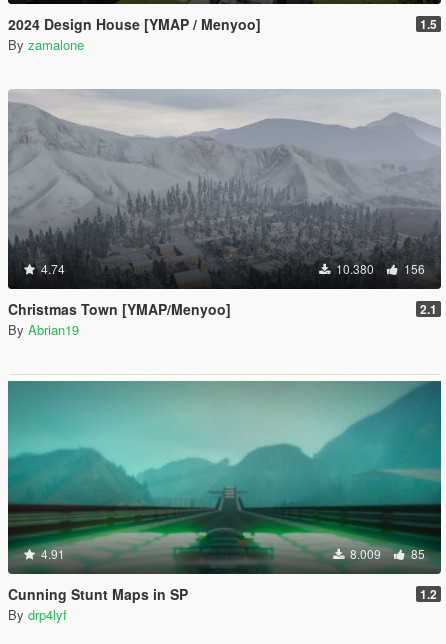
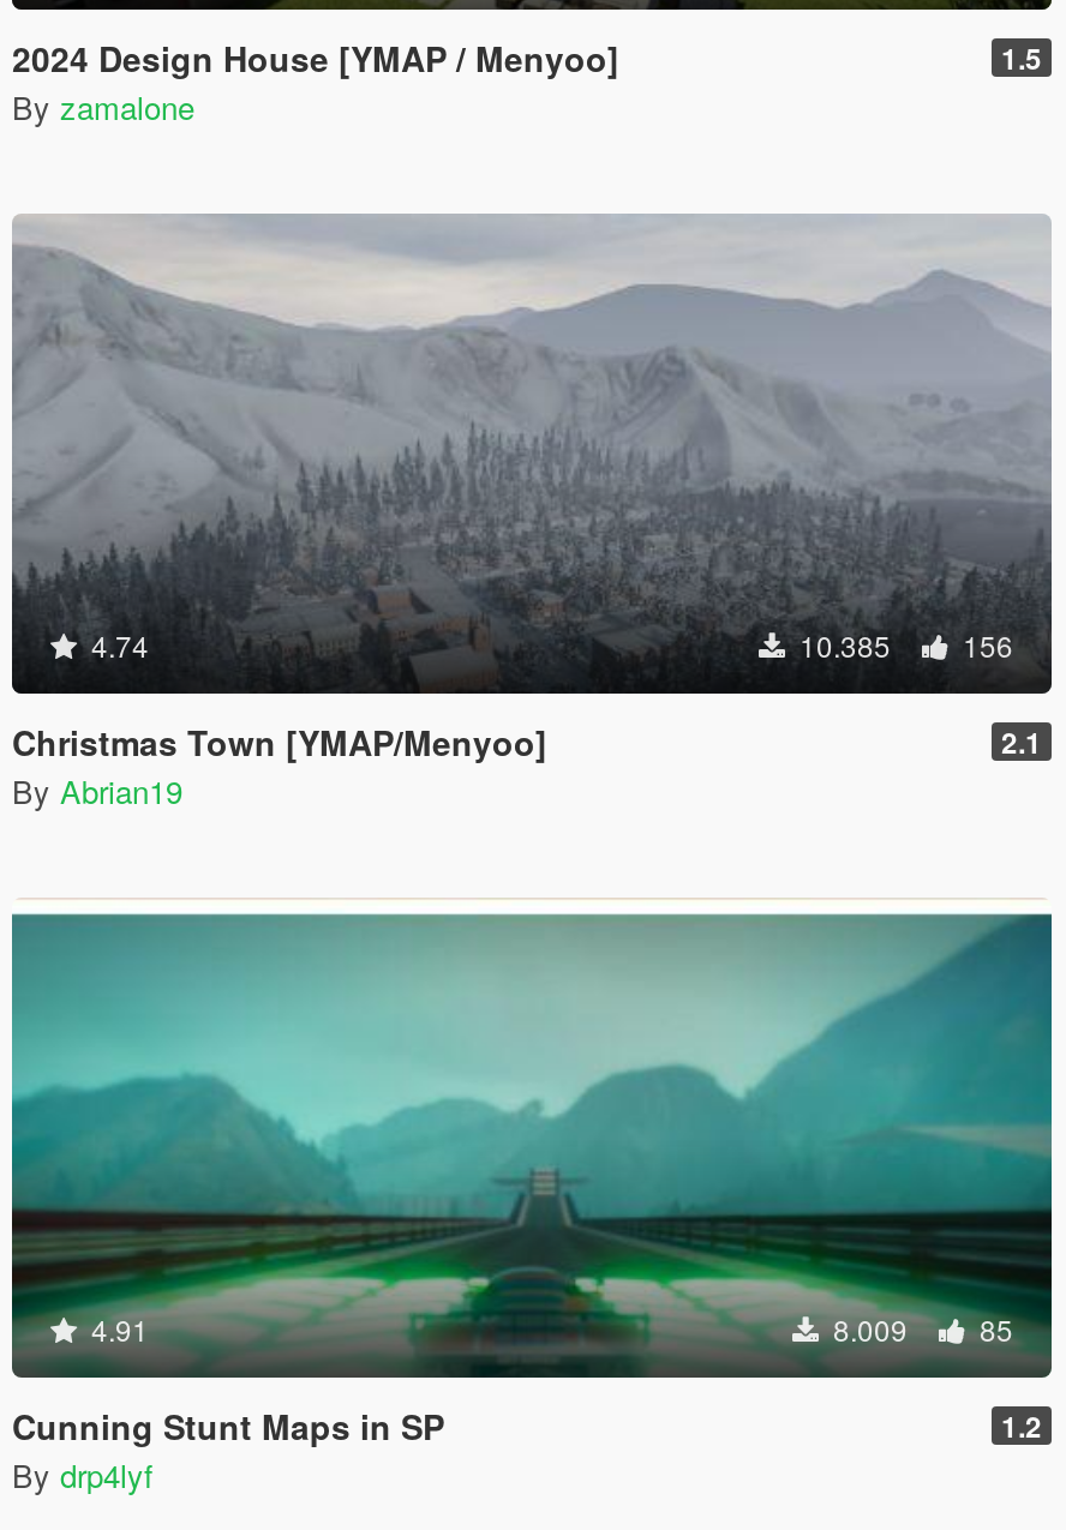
- 10.380 156
+ 10.385 156
